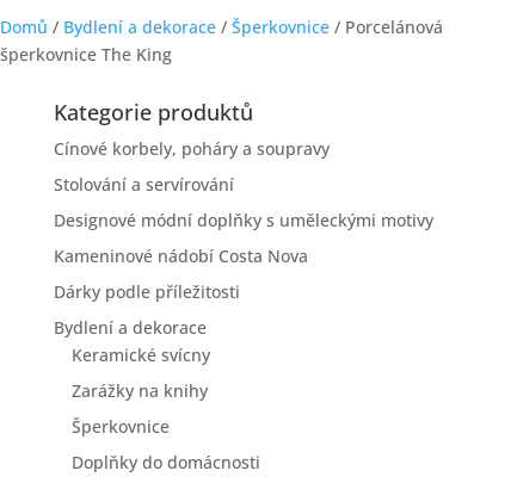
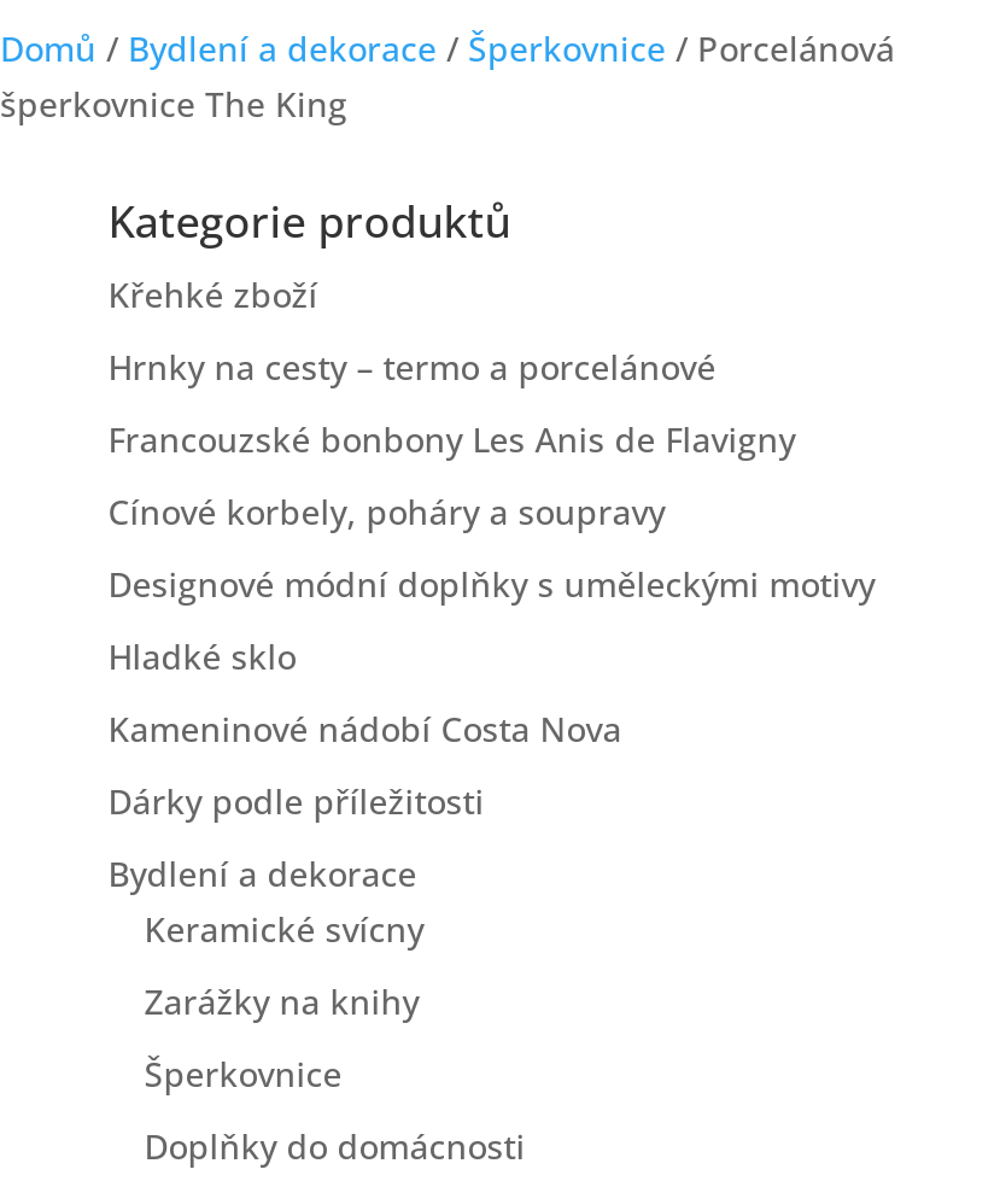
+ Křehké zboží
+ Hrnky na cesty – termo a porcelánové
+ Francouzské bonbony Les Anis de Flavigny

- Stolování a servírování

+ Hladké sklo
